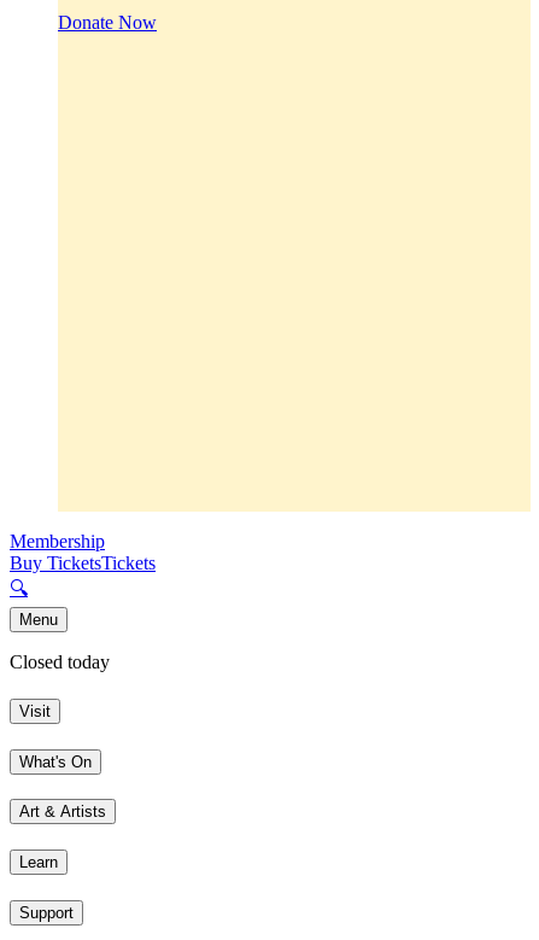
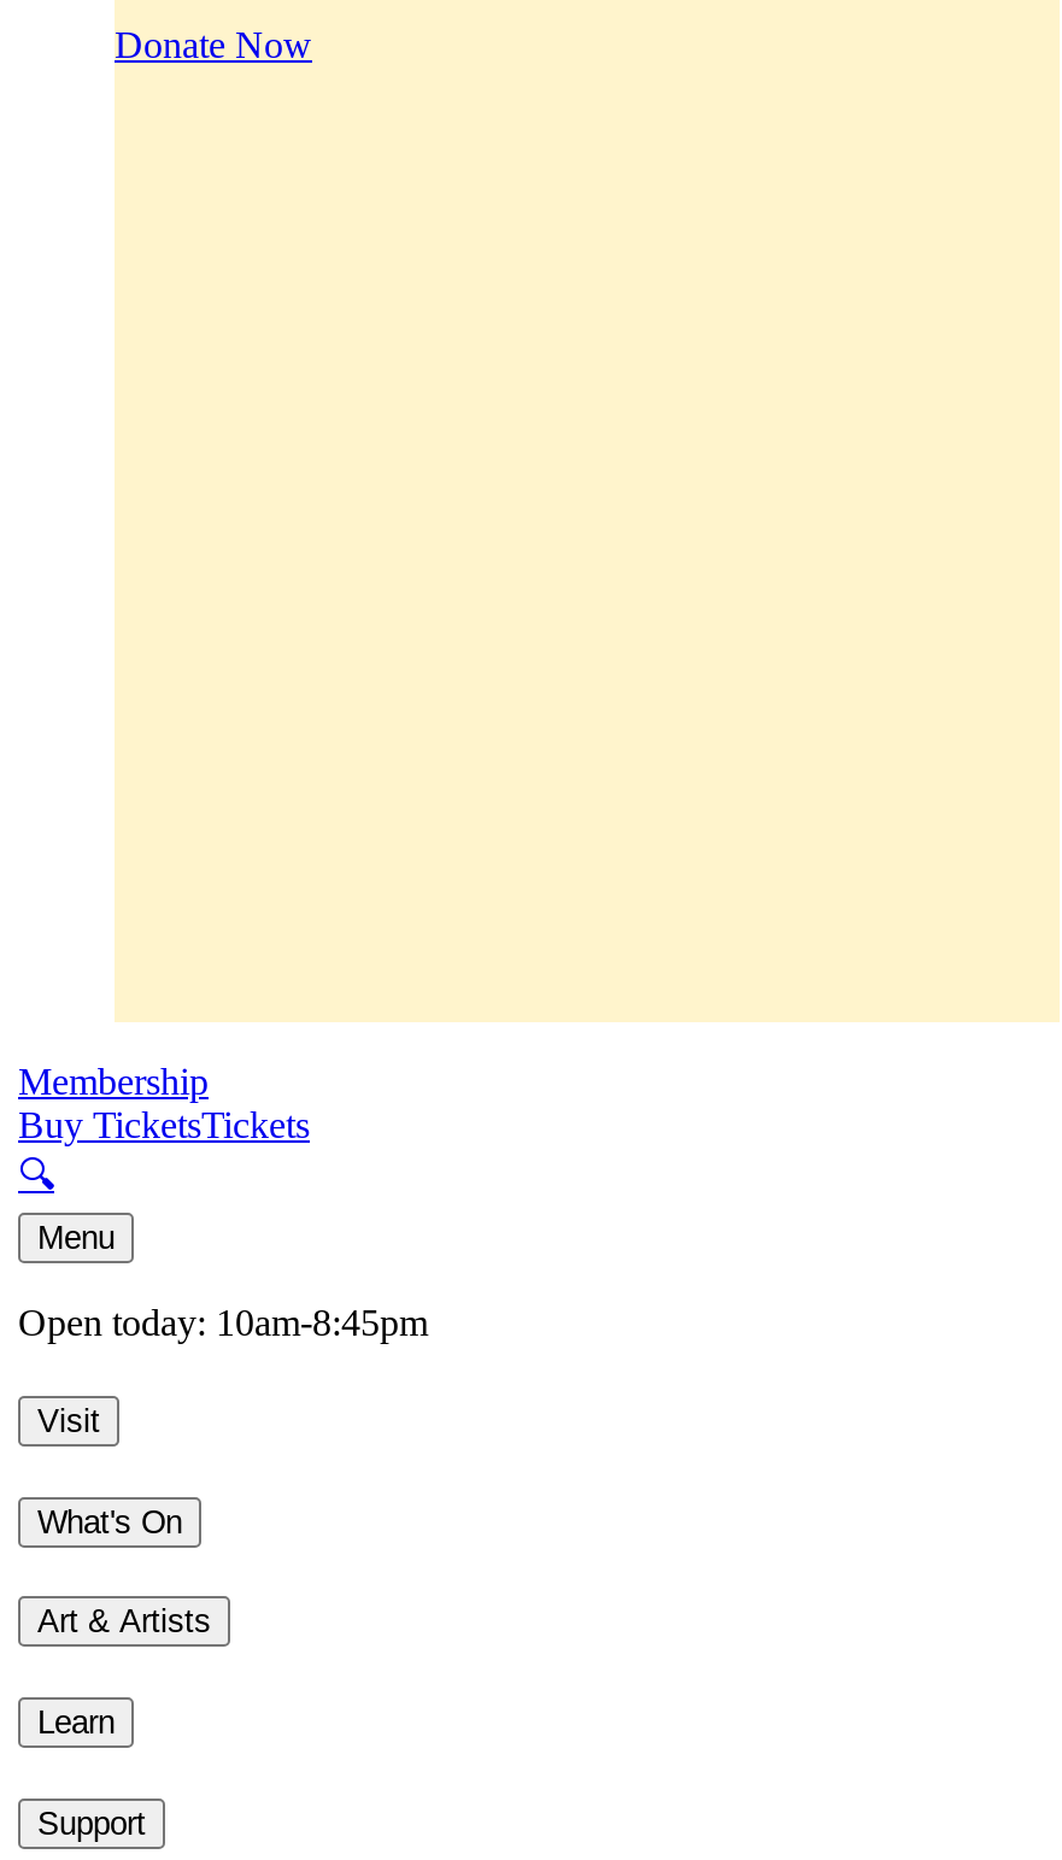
- Closed today
+ Open today: 10am-8:45pm
